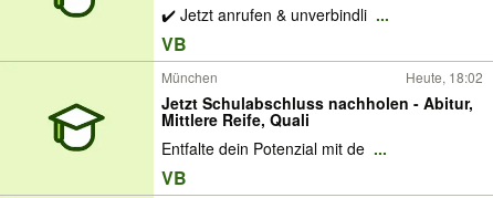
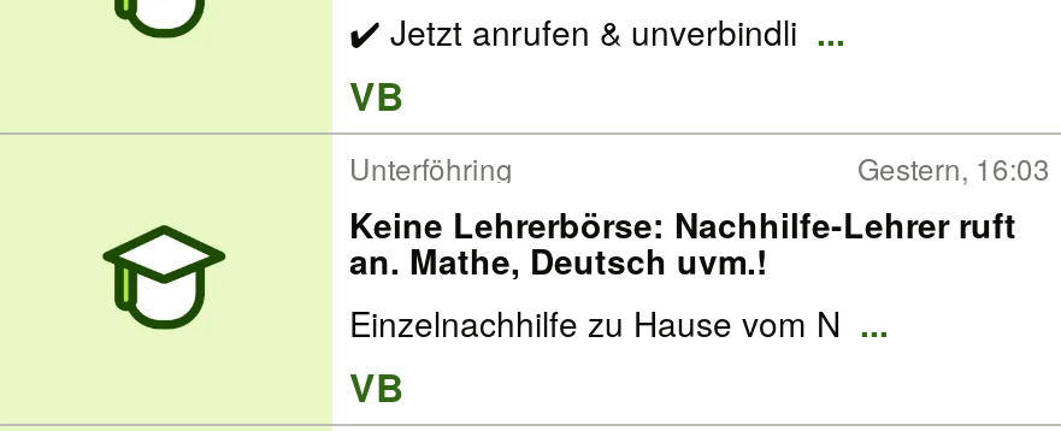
- München
- Heute, 18:02
- Jetzt Schulabschluss nachholen - Abitur,
- Mittlere Reife, Quali
- Entfalte dein Potenzial mit de ...
+ Unterföhring
+ Gestern, 16:03
+ Keine Lehrerbörse: Nachhilfe-Lehrer ruft
+ an. Mathe, Deutsch uvm.!
+ Einzelnachhilfe zu Hause vom N ...
